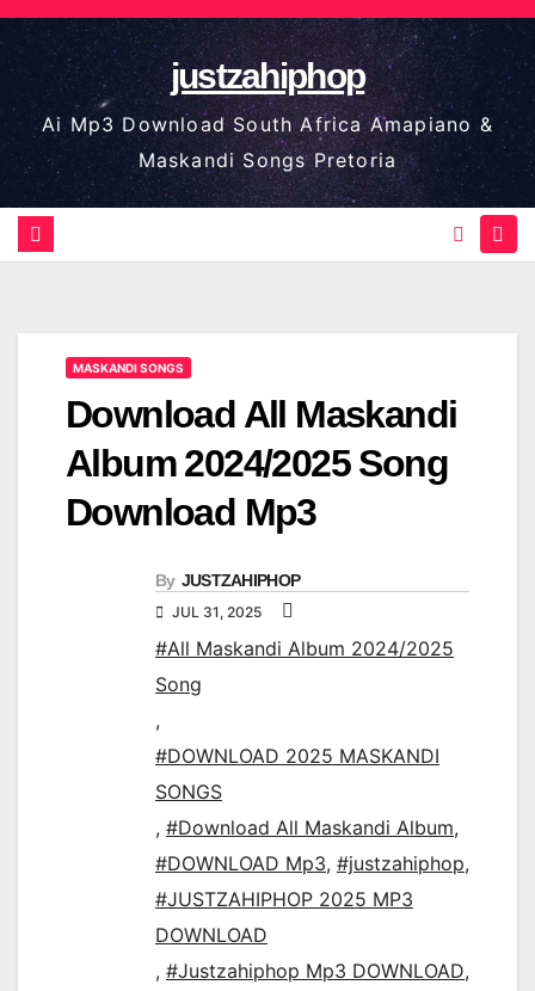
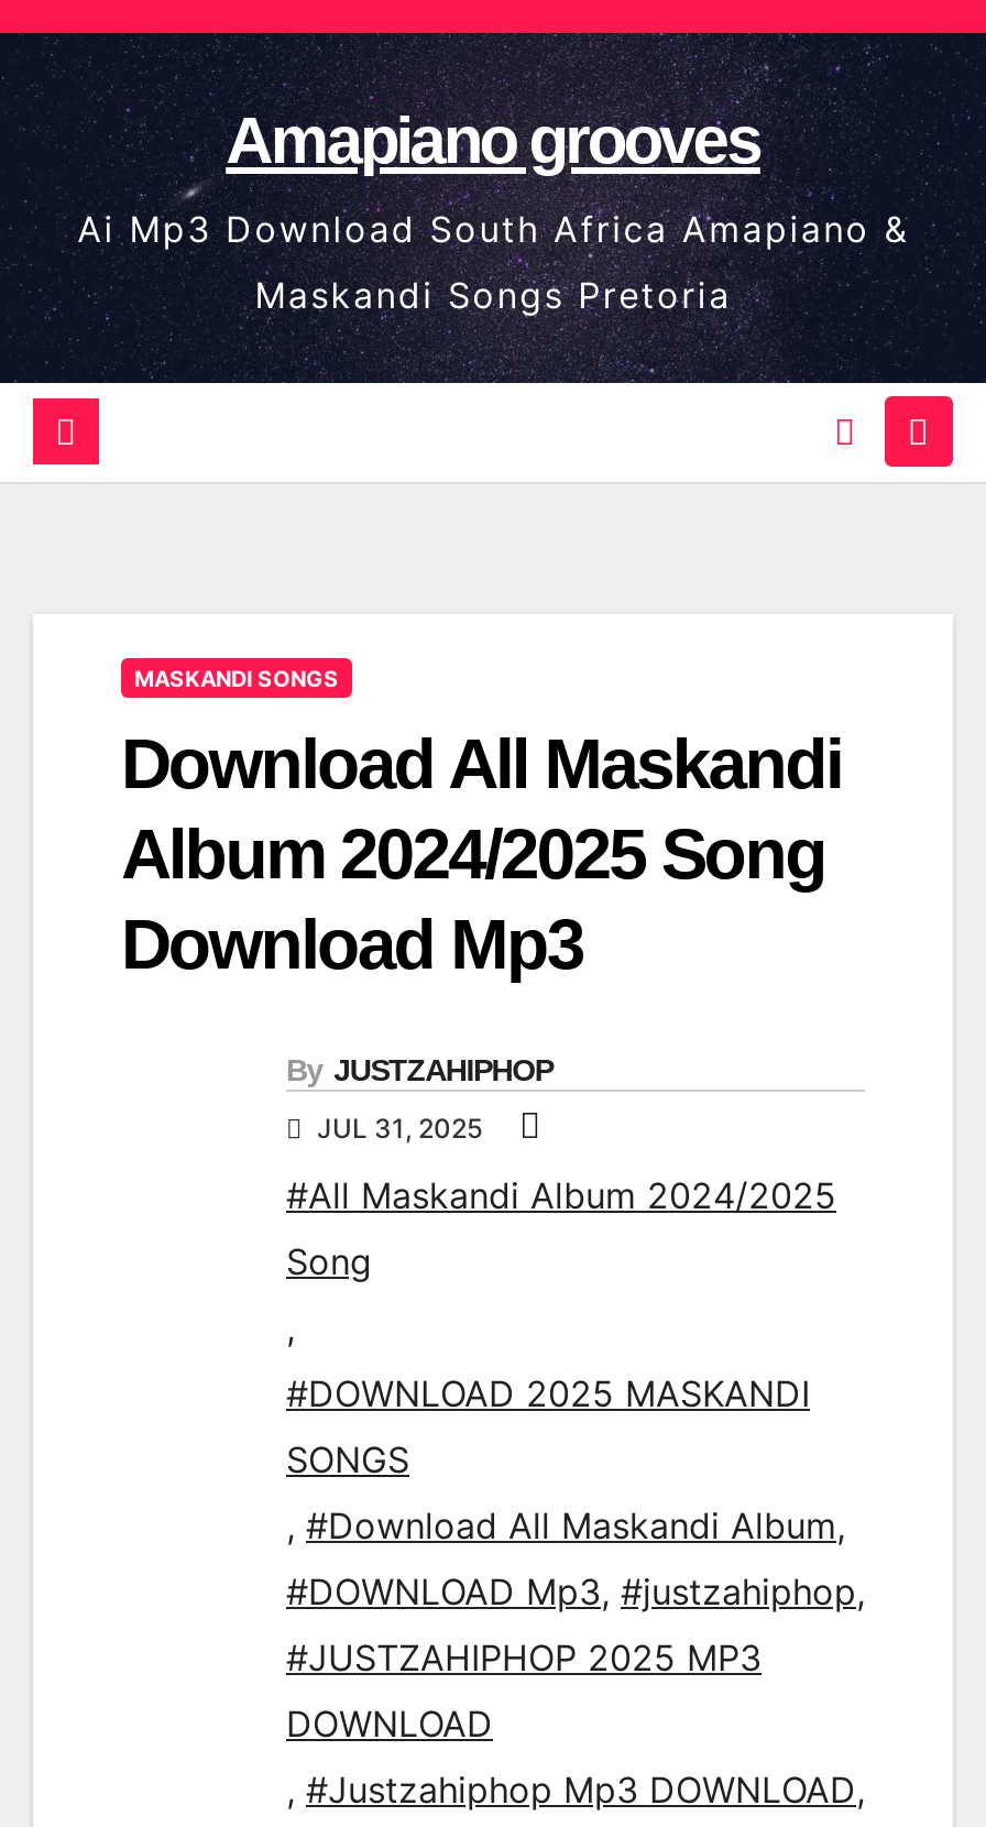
- justzahiphop
+ Amapiano grooves
